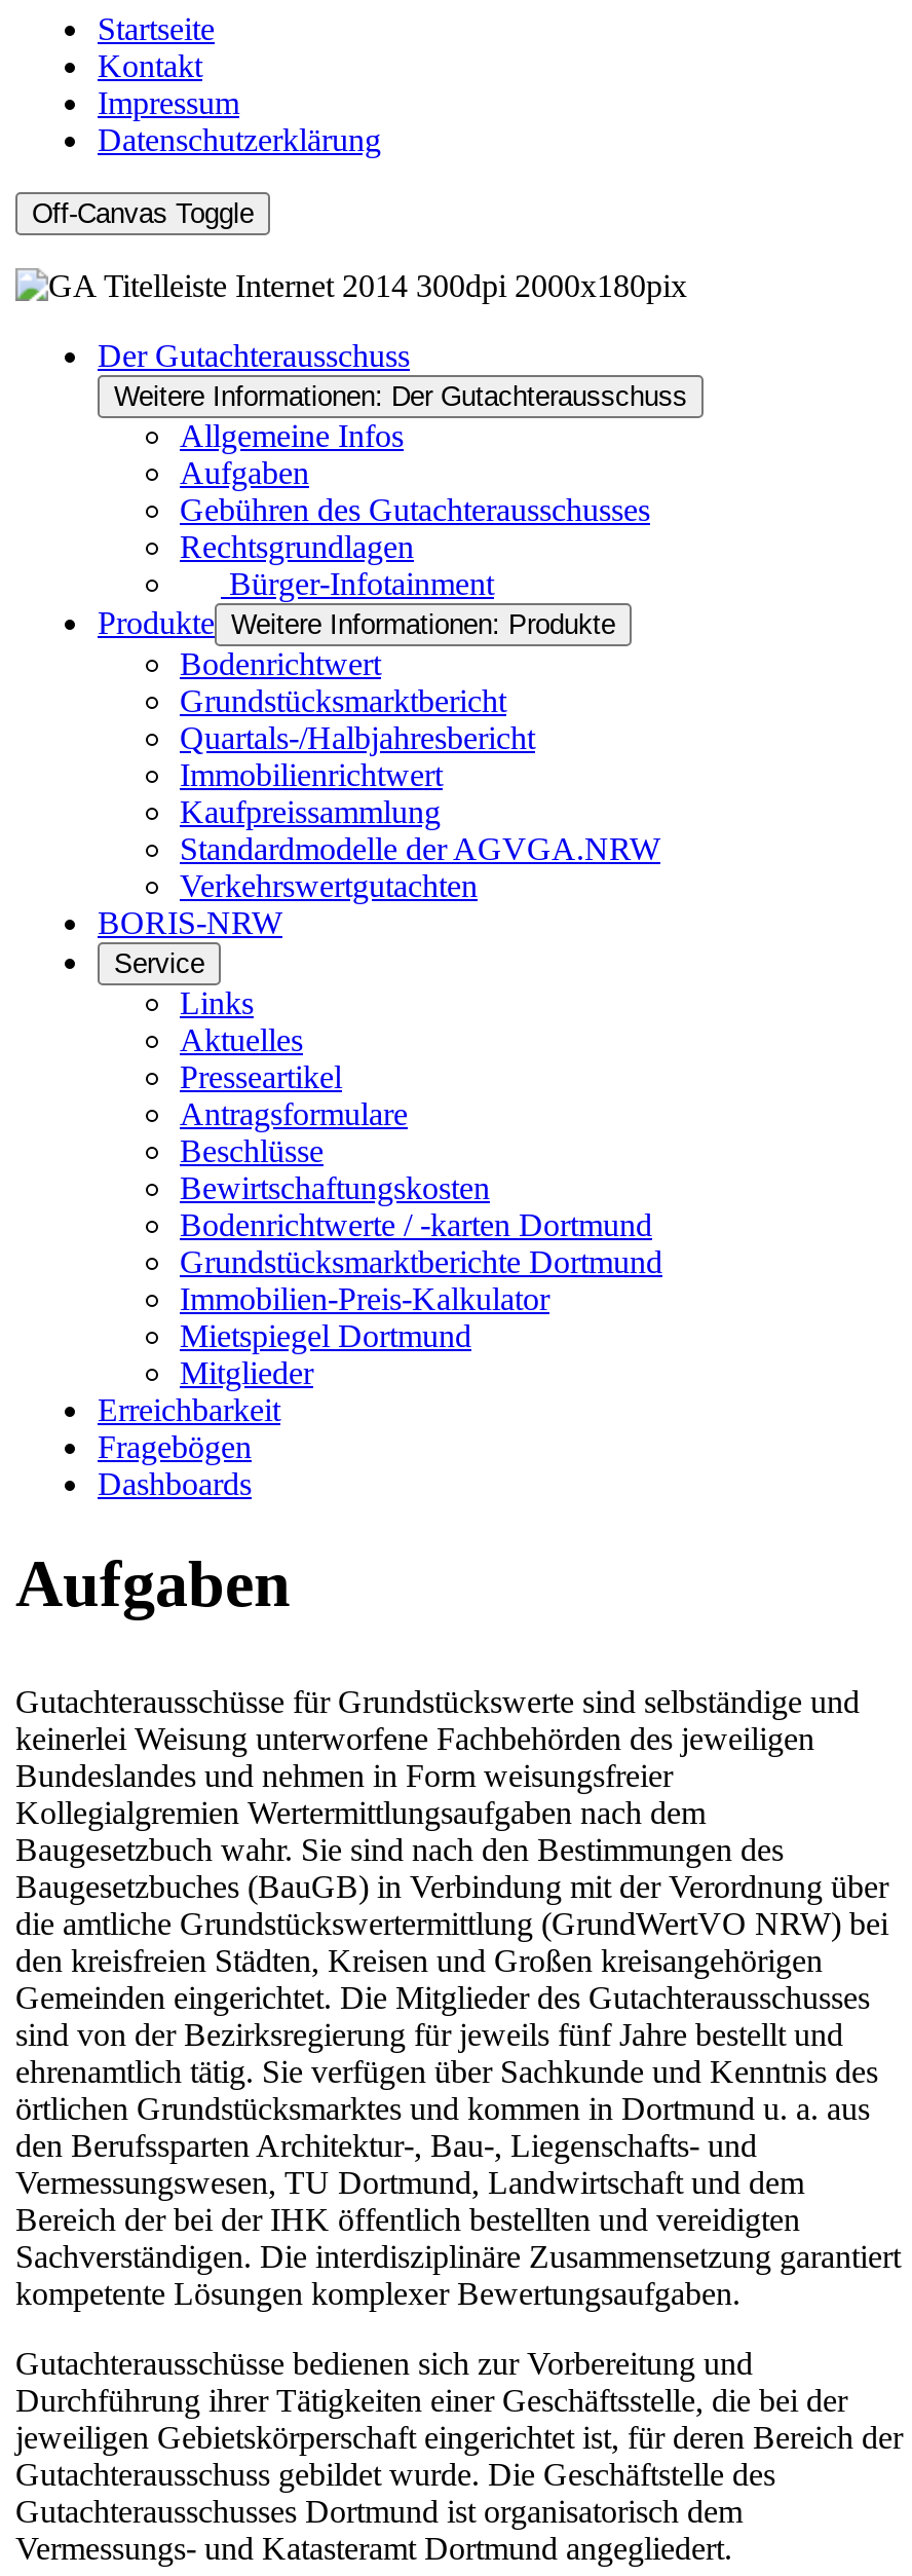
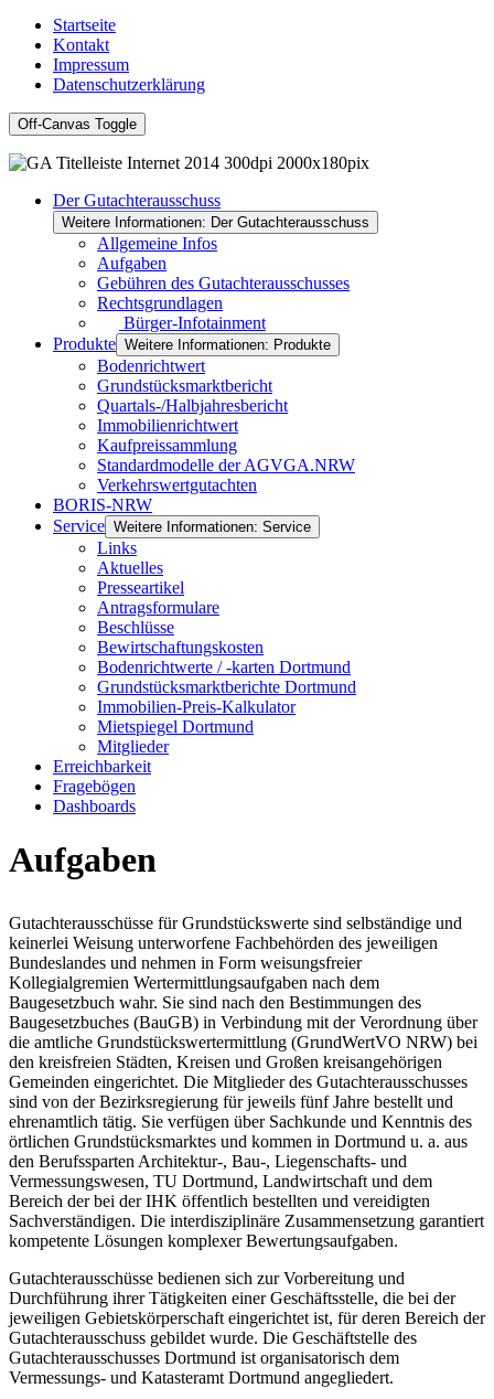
- Service
+ Service Weitere Informationen: Service
